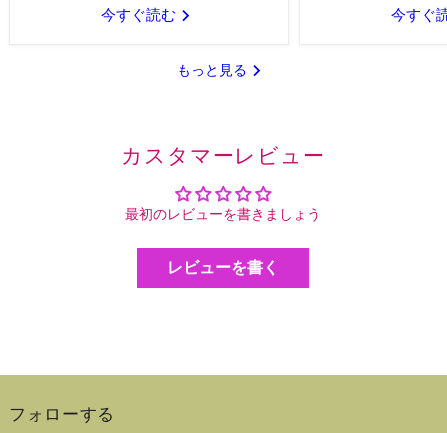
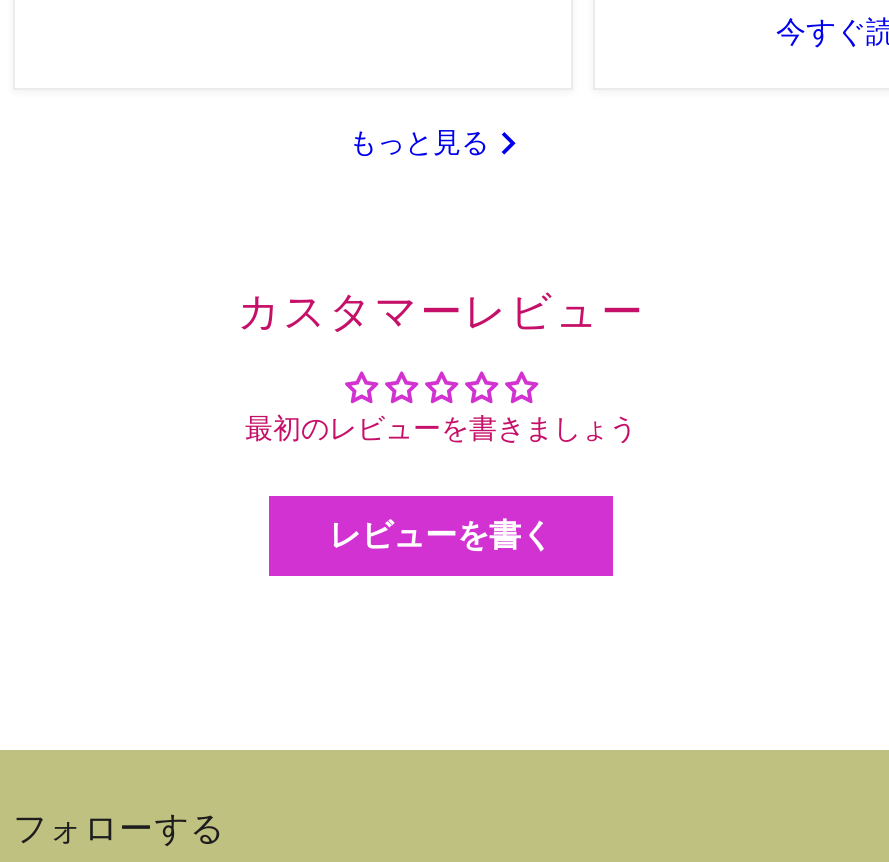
- 今すぐ読む
